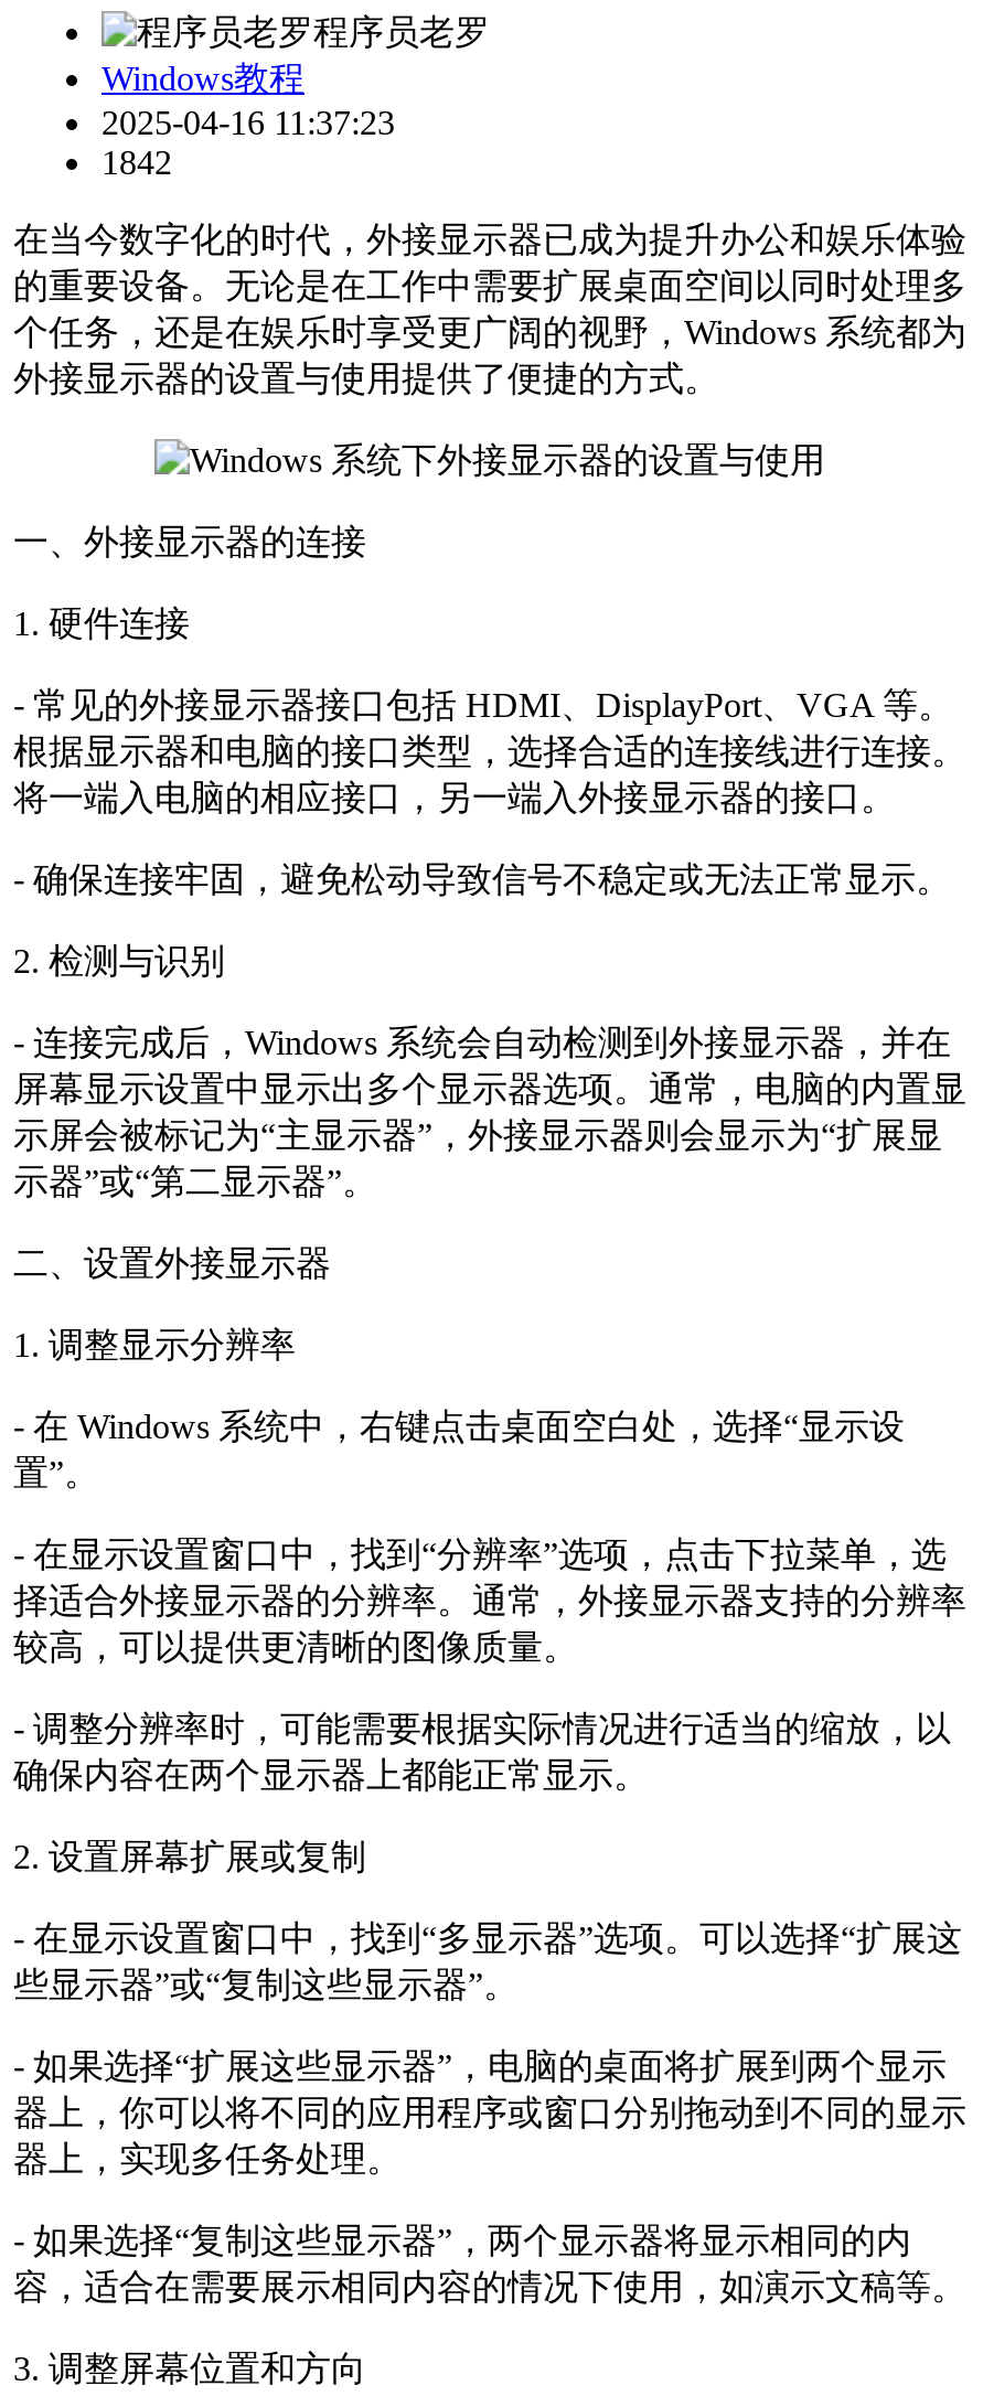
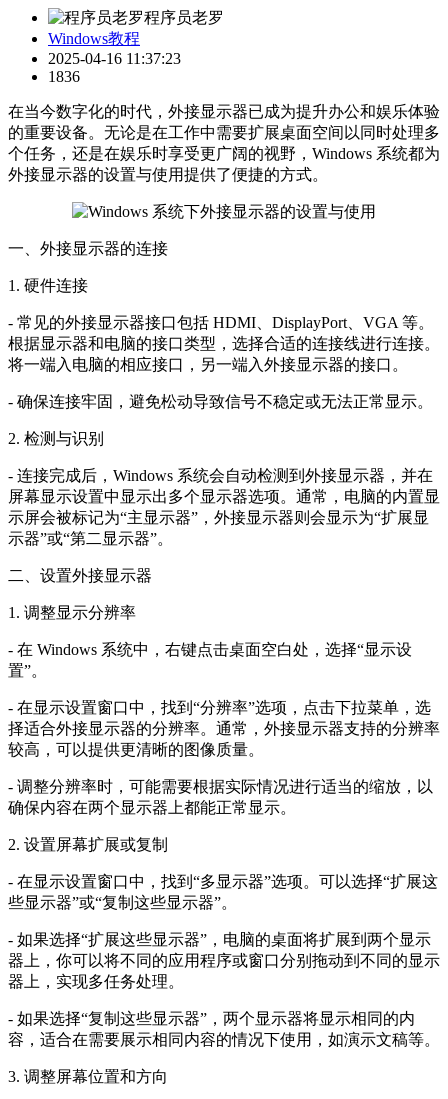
- 1842
+ 1836
